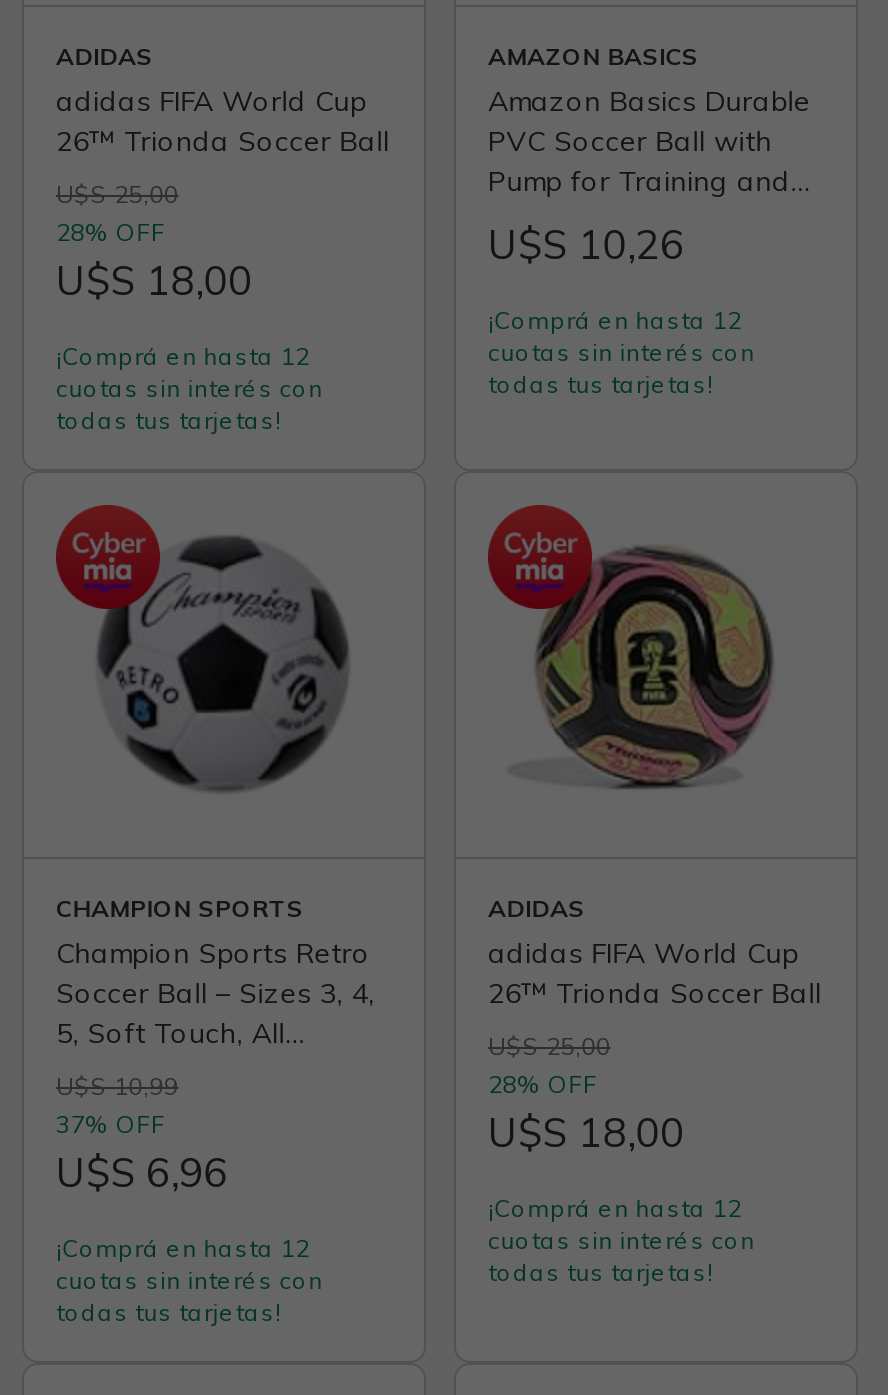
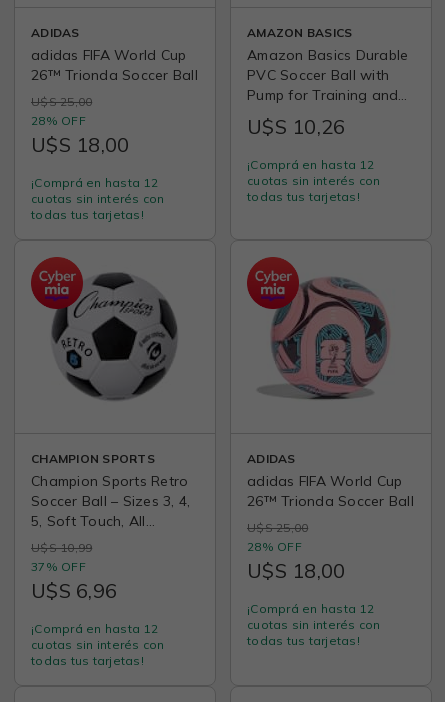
- [image]
+ [image]
